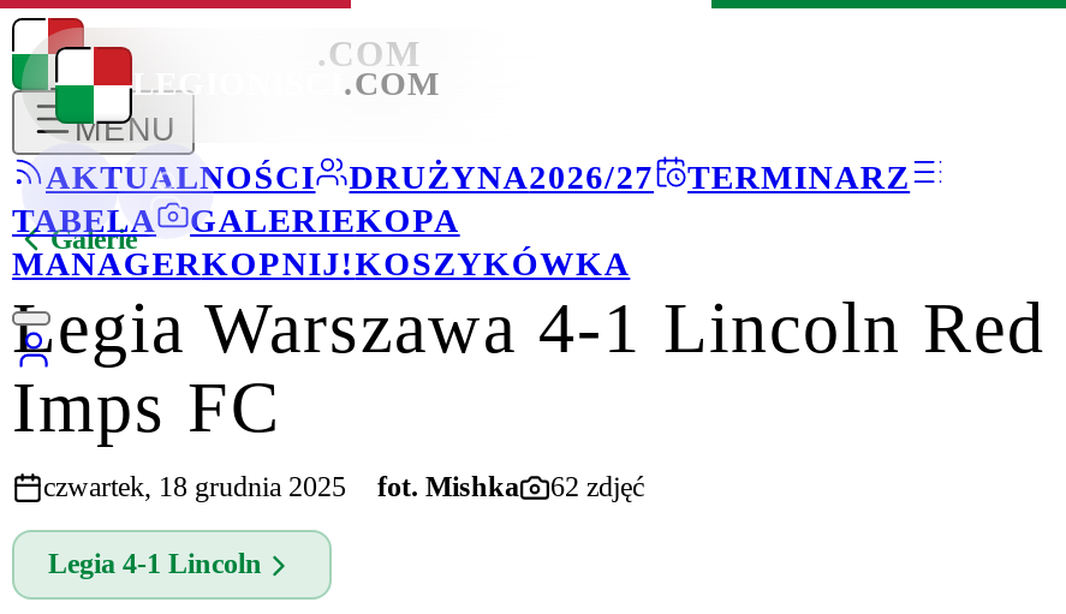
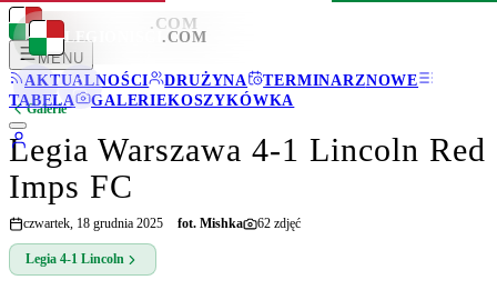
- DRUŻYNA2026/27
- TERMINARZ
+ DRUŻYNA
+ TERMINARZNOWE

- GALERIEKOPA
- MANAGERKOPNIJ!KOSZYKÓWKA
+ GALERIEKOSZYKÓWKA
